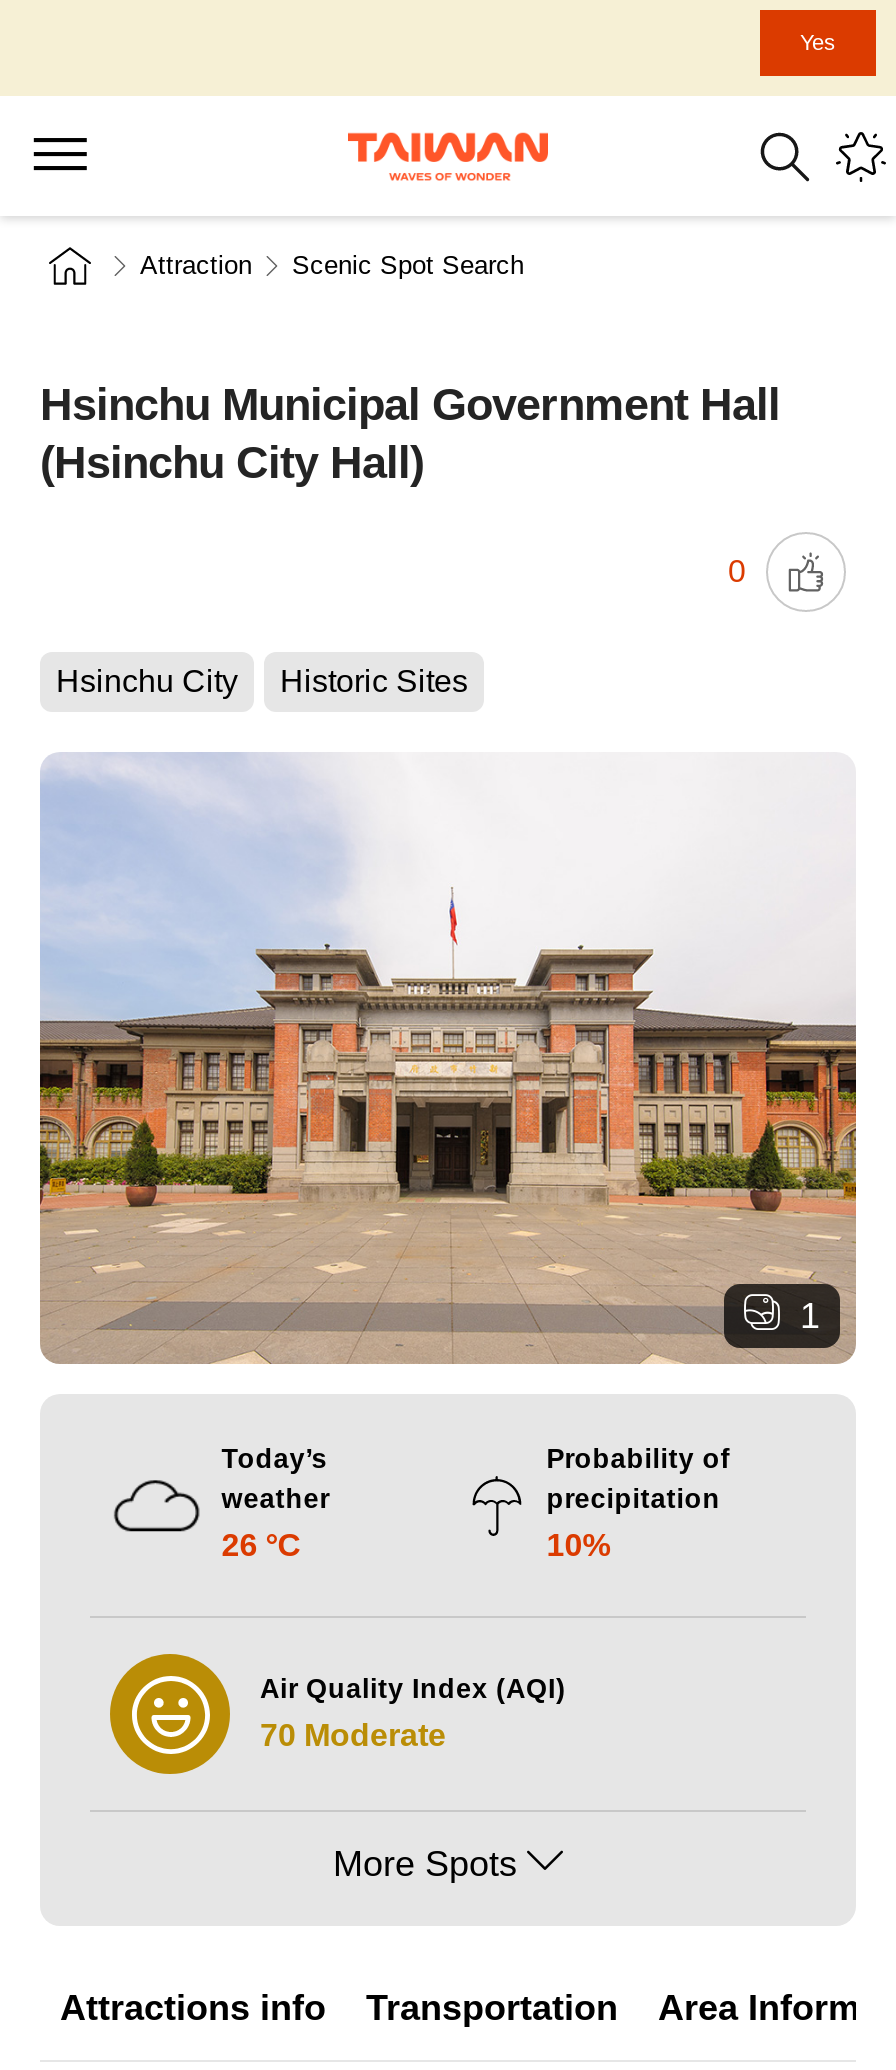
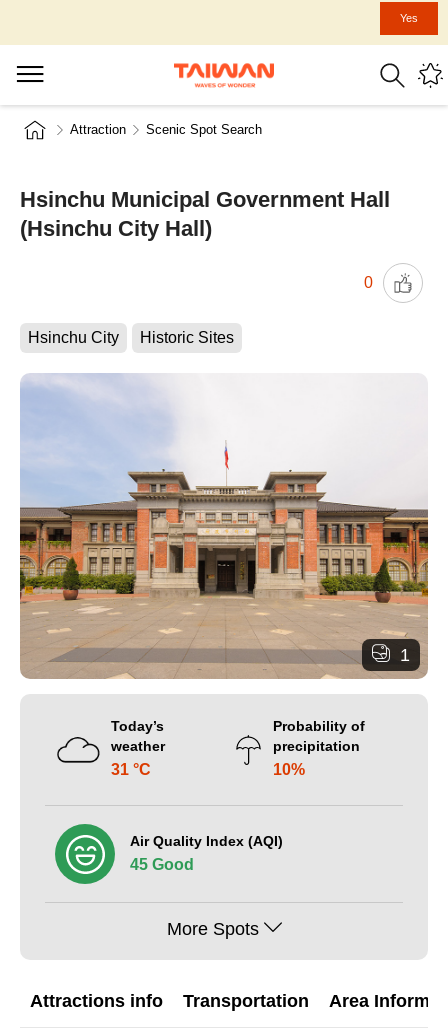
- 26 °C
+ 31 °C

- [image]
- 70 Moderate
+ [image]
+ 45 Good
